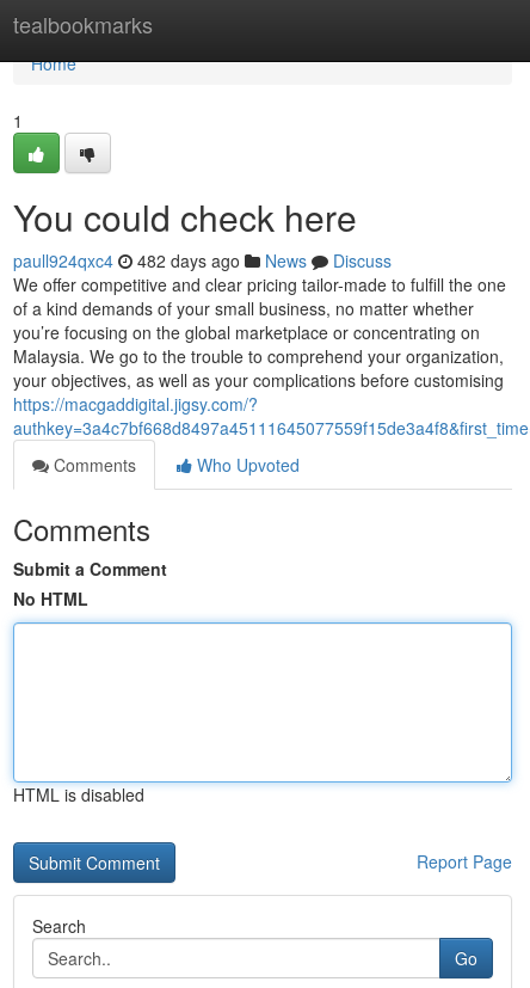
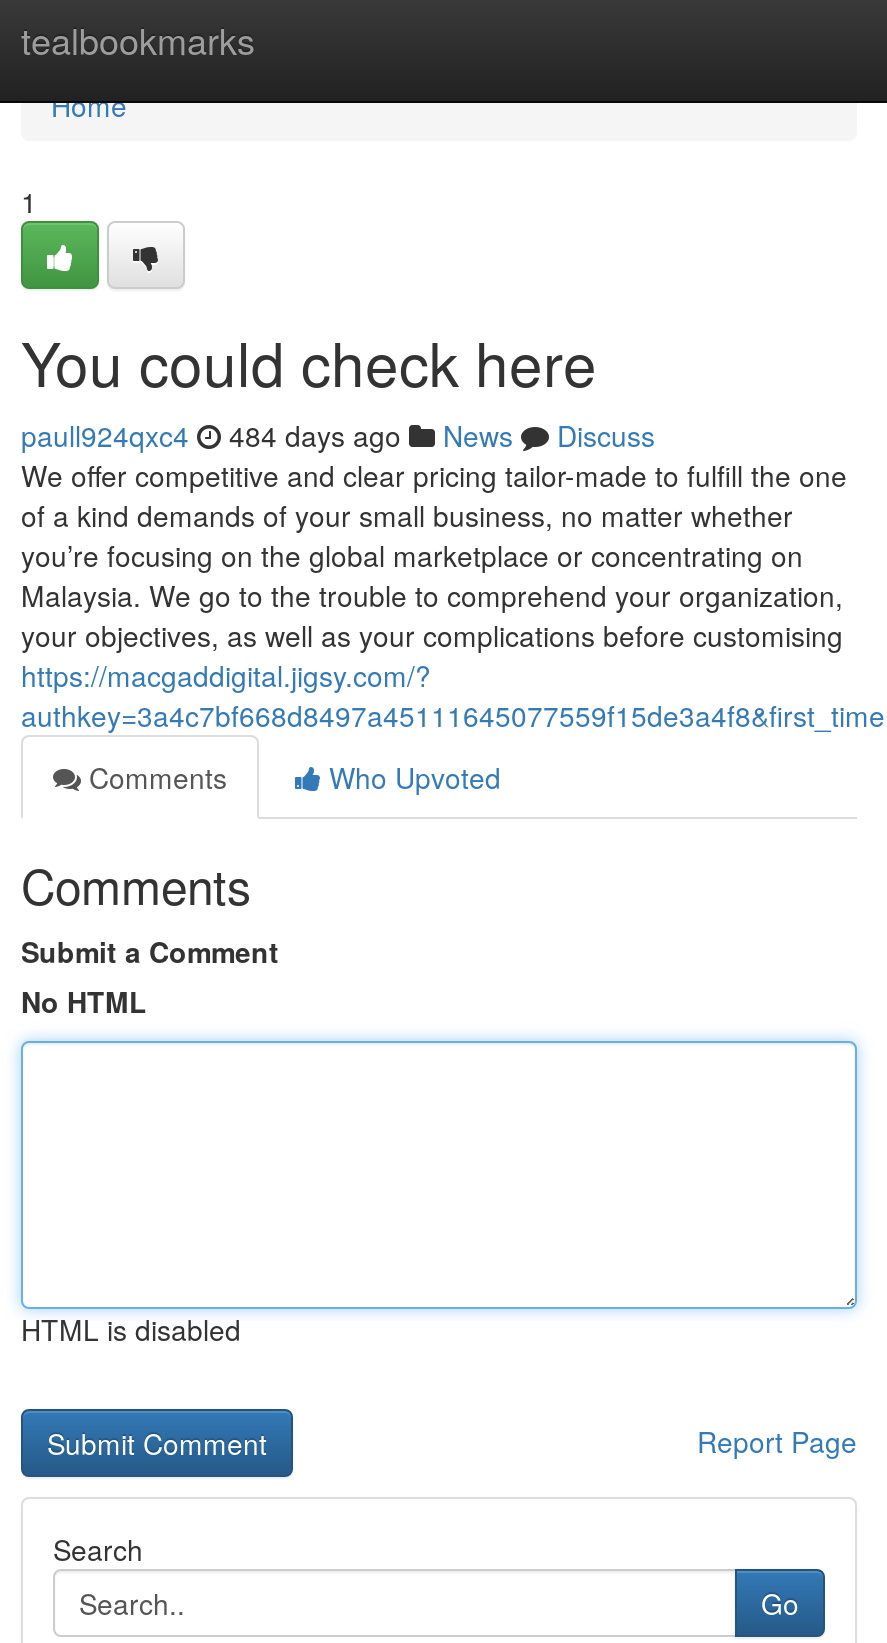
- paull924qxc4 482 days ago News Discuss
+ paull924qxc4 484 days ago News Discuss
